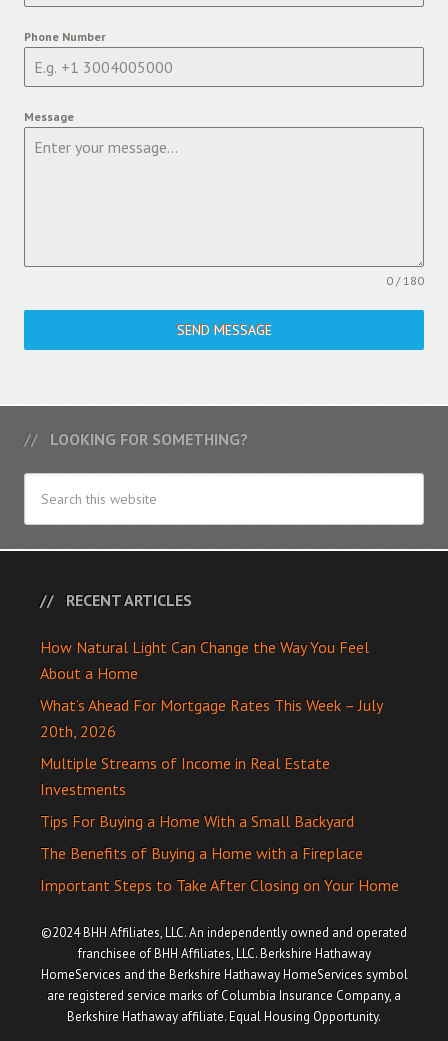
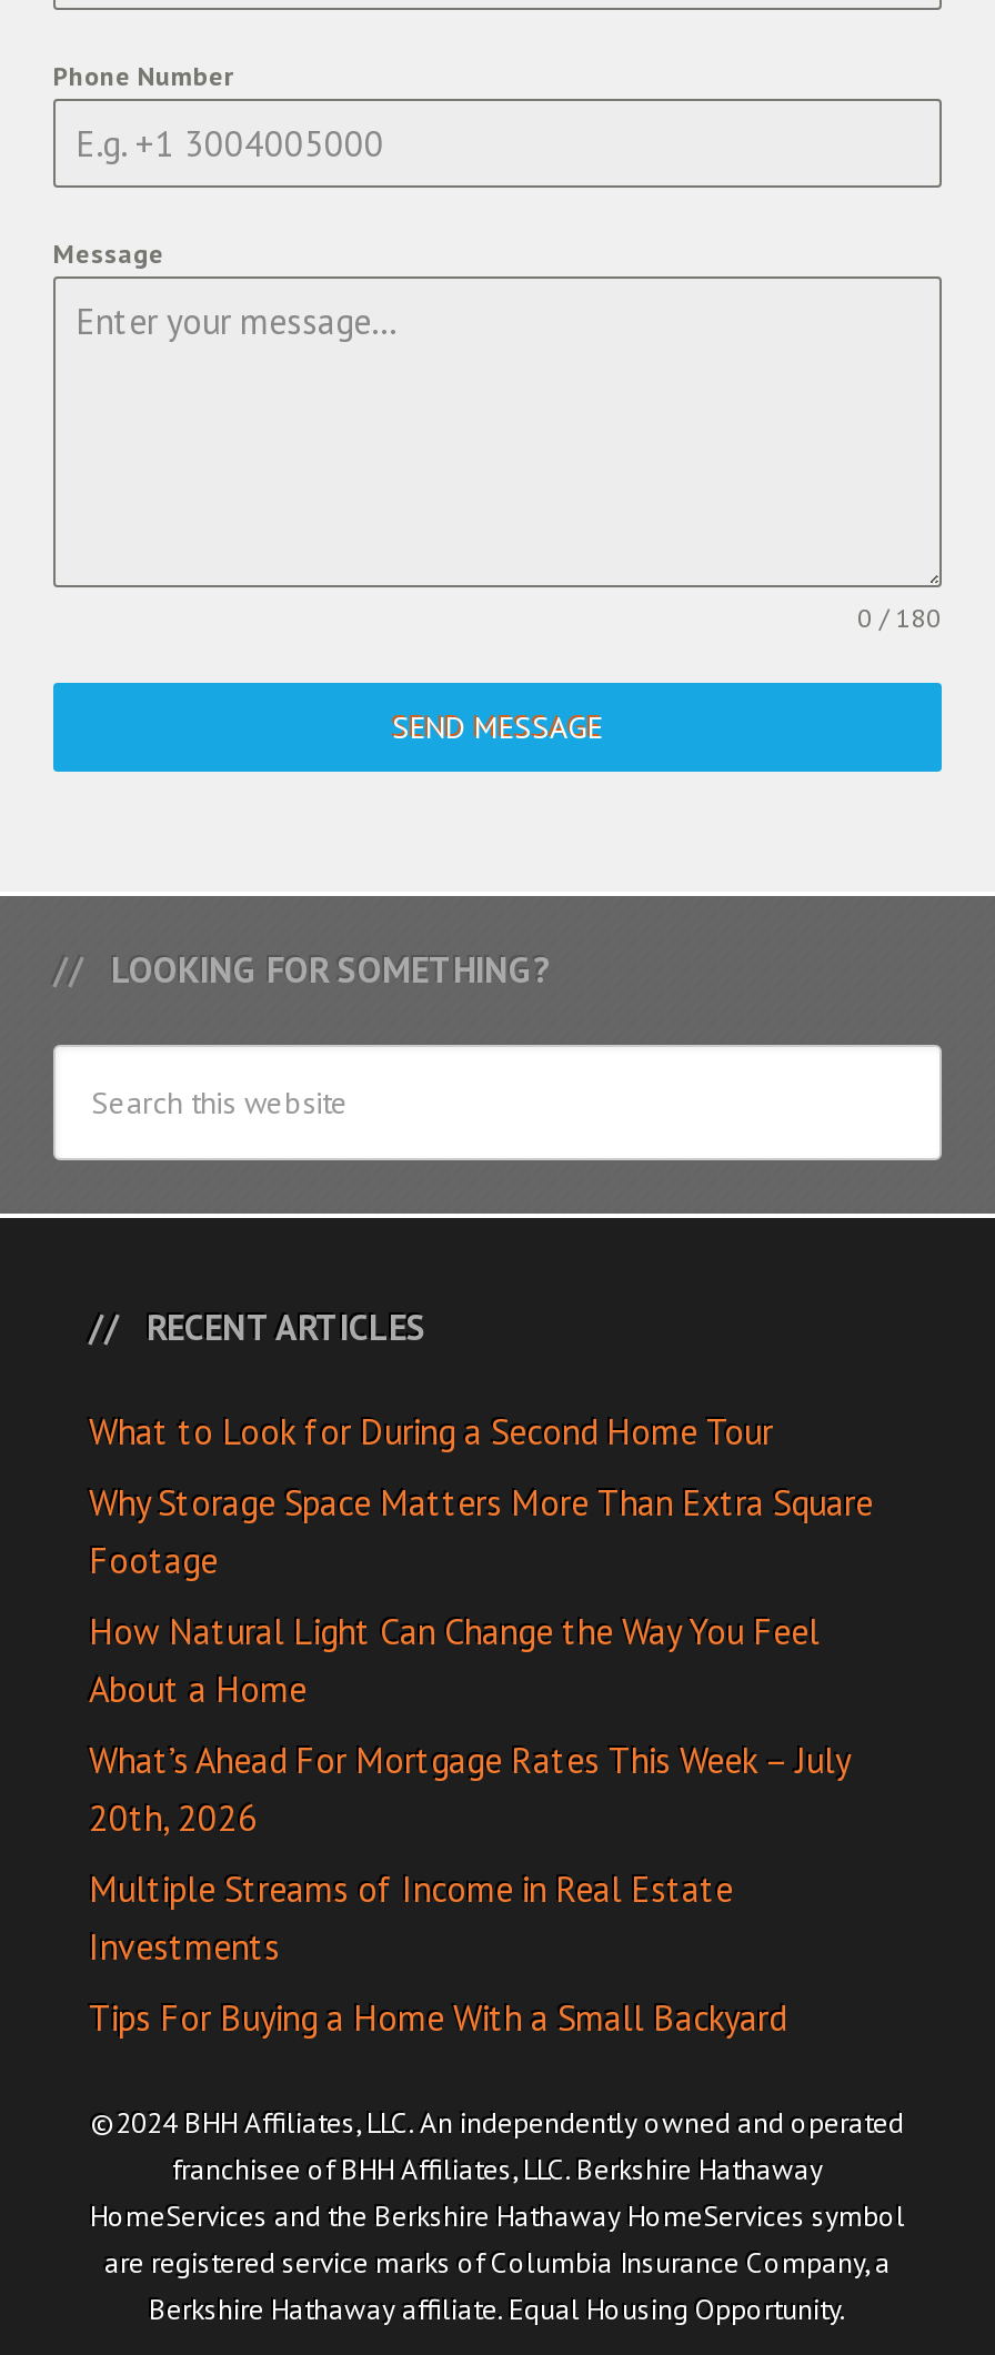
+ What to Look for During a Second Home Tour
+ Why Storage Space Matters More Than Extra Square
+ Footage

moved down: How Natural Light Can Change the Way You Feel | About a Home | What’s Ahead For Mortgage Rates This Week – July | 20th, 2026 | Multiple Streams of Income in Real Estate | Investments | Tips For Buying a Home With a Small Backyard

- The Benefits of Buying a Home with a Fireplace
- Important Steps to Take After Closing on Your Home
